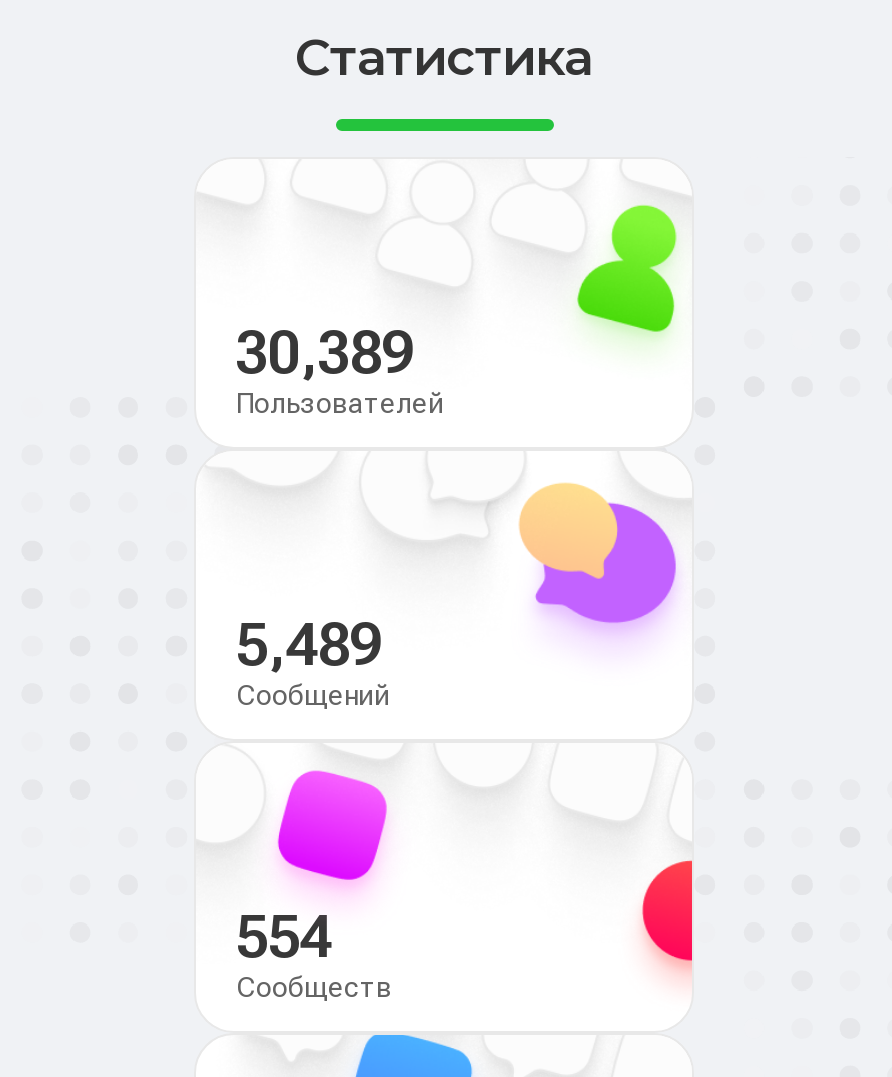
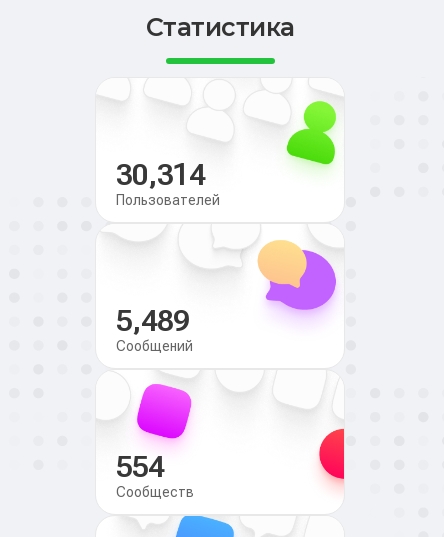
- 30,389
+ 30,314
